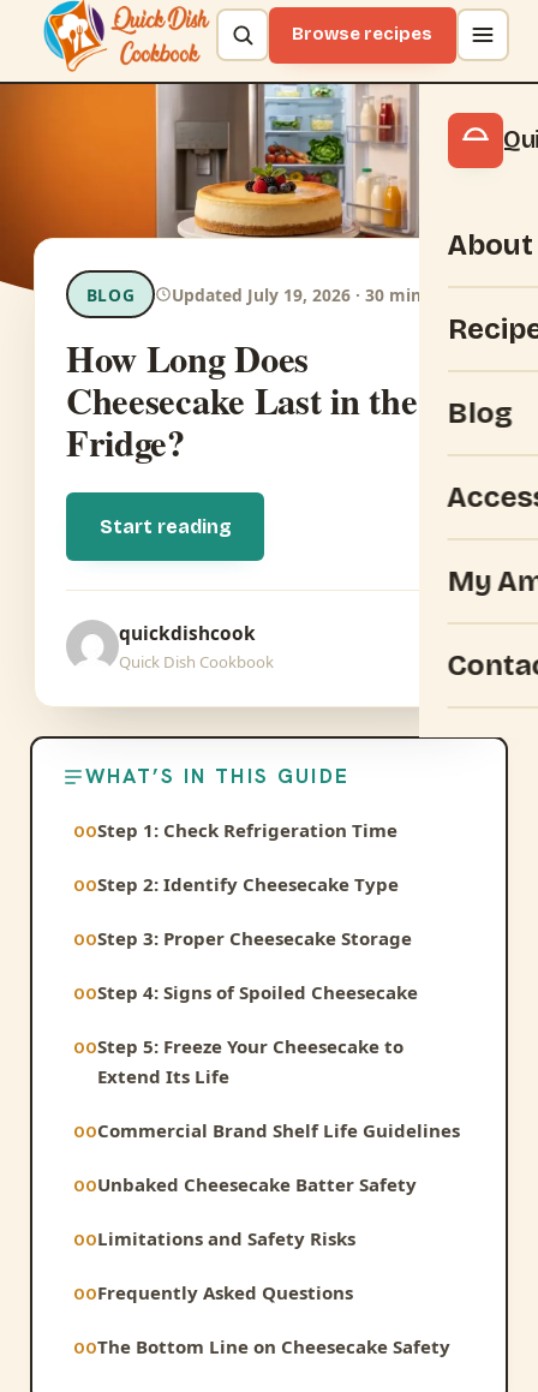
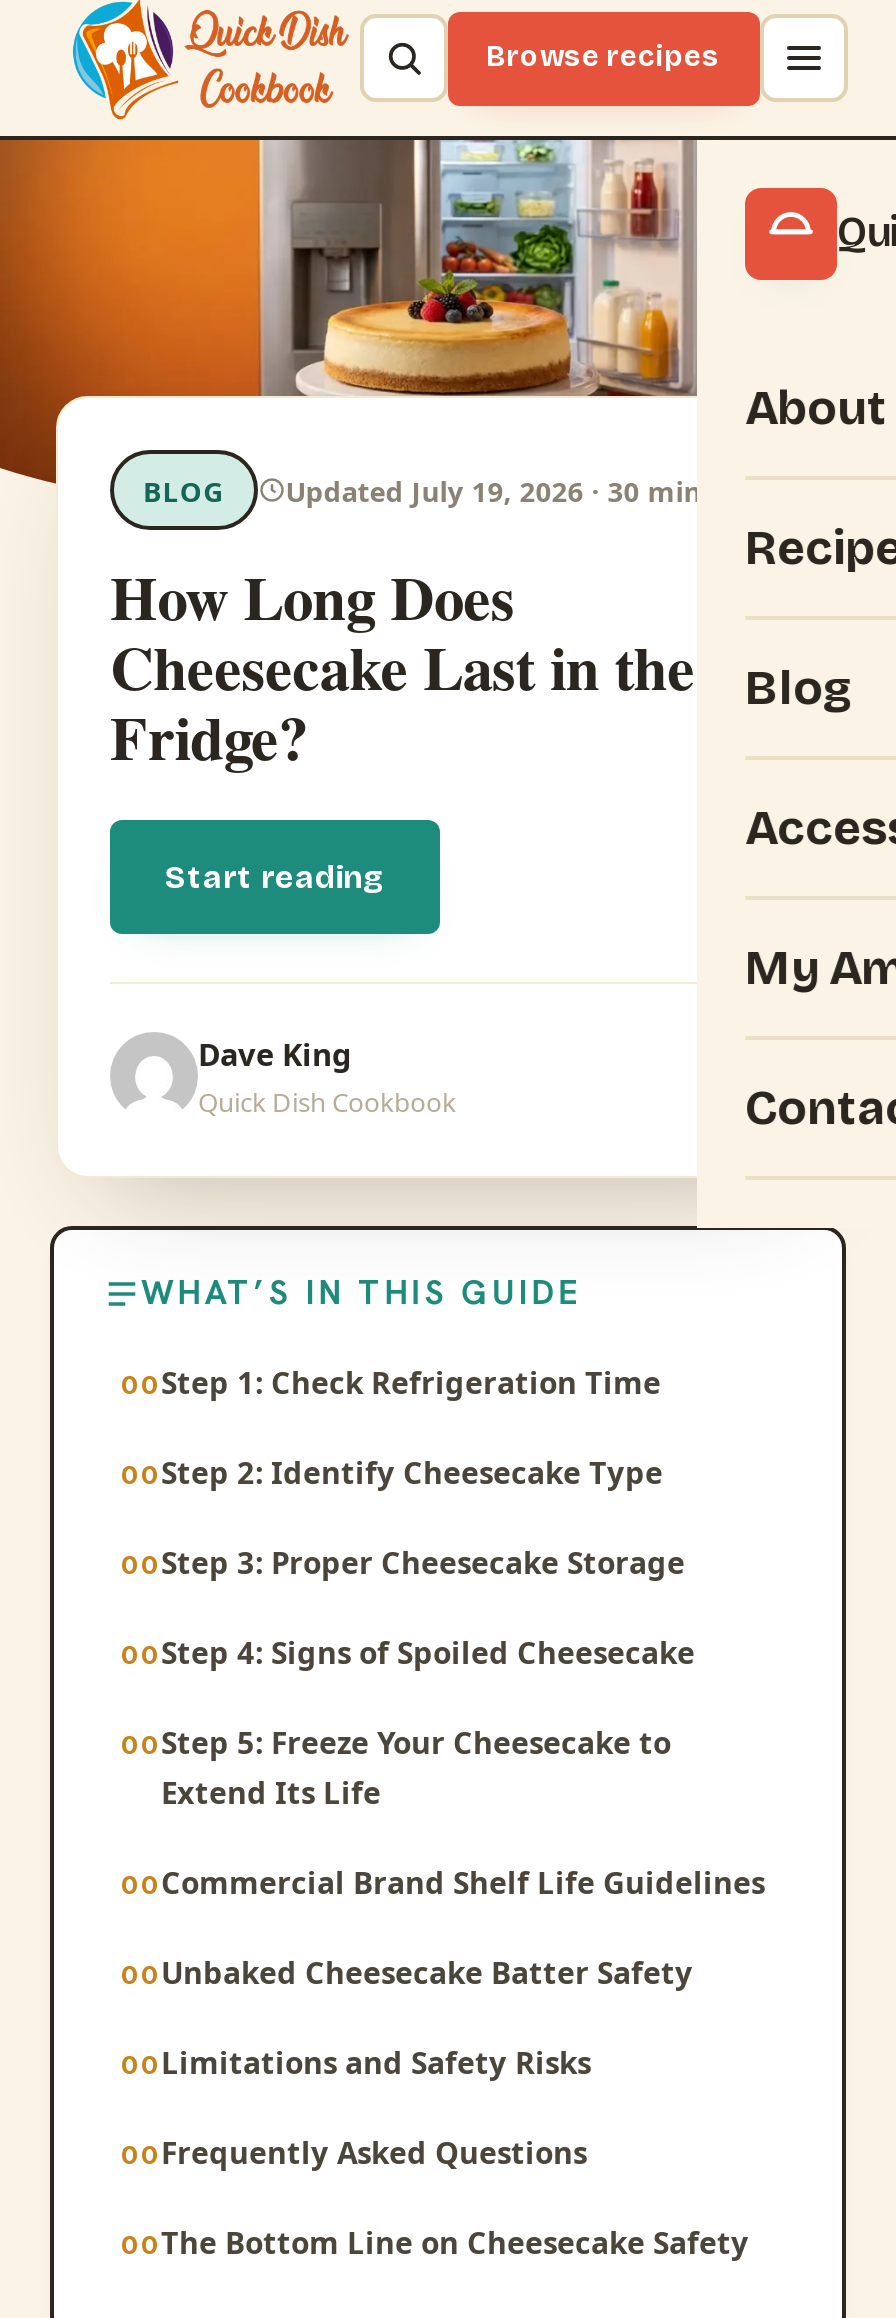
- quickdishcook
+ Dave King
